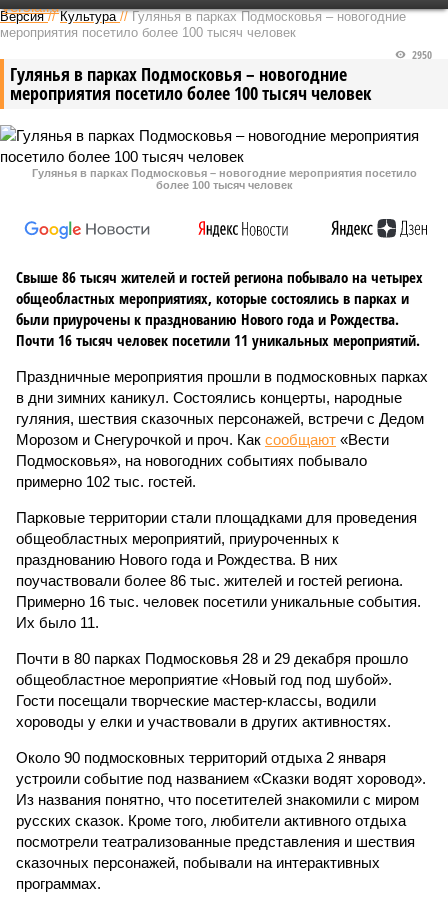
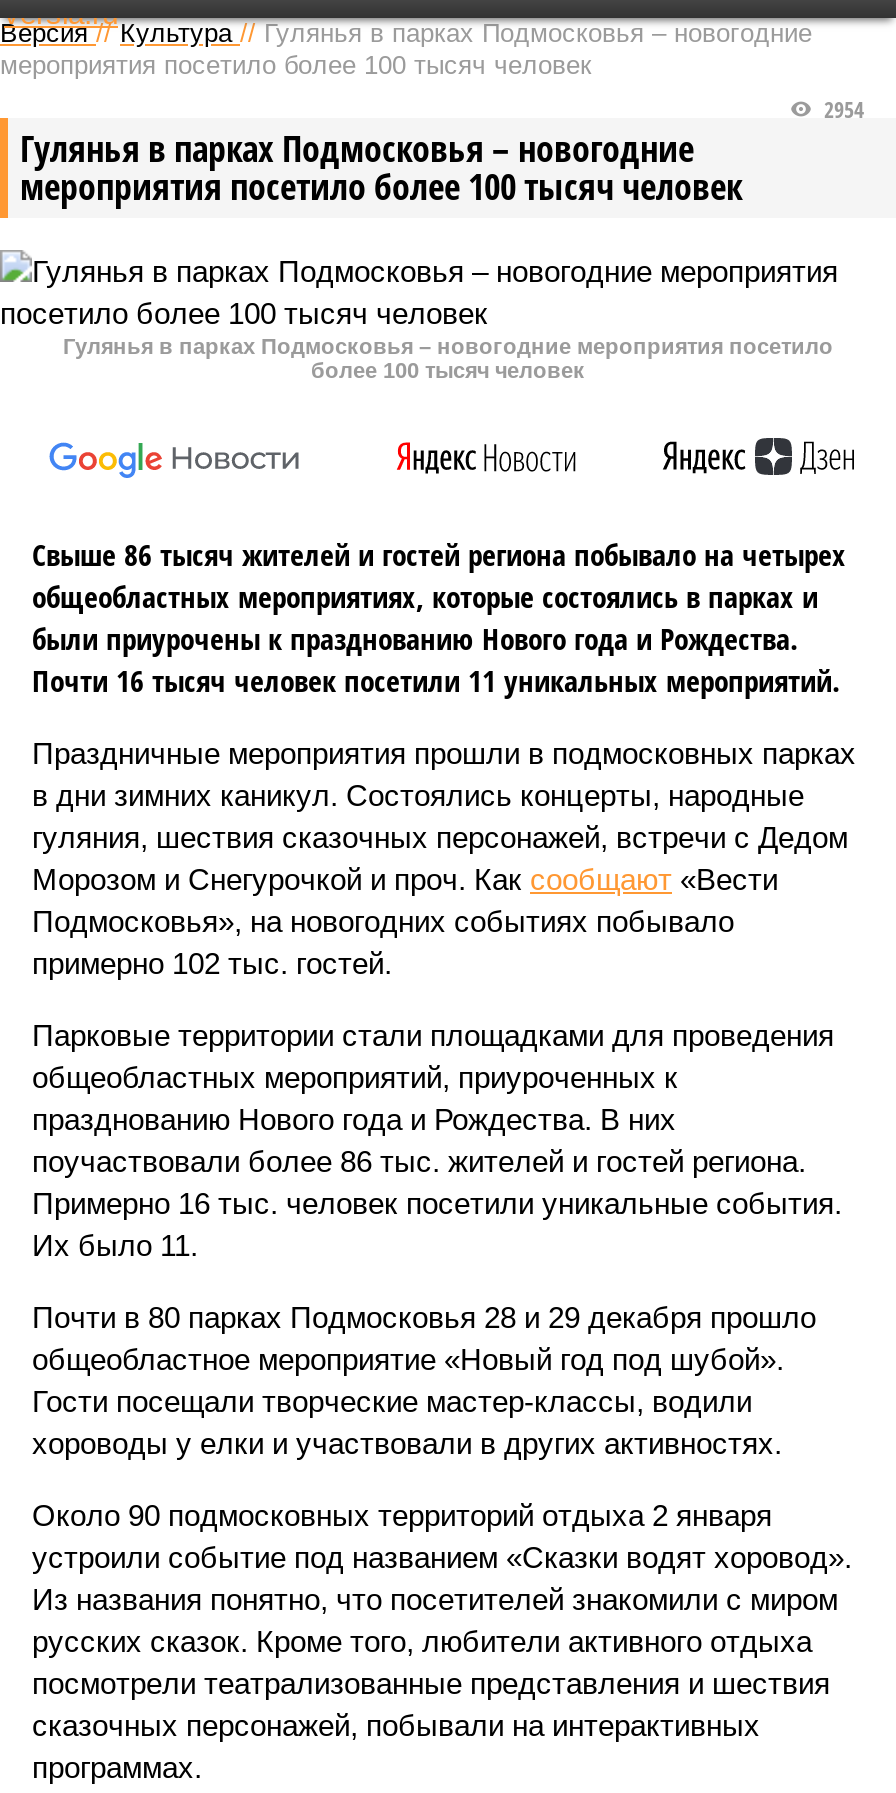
- 2950
+ 2954
